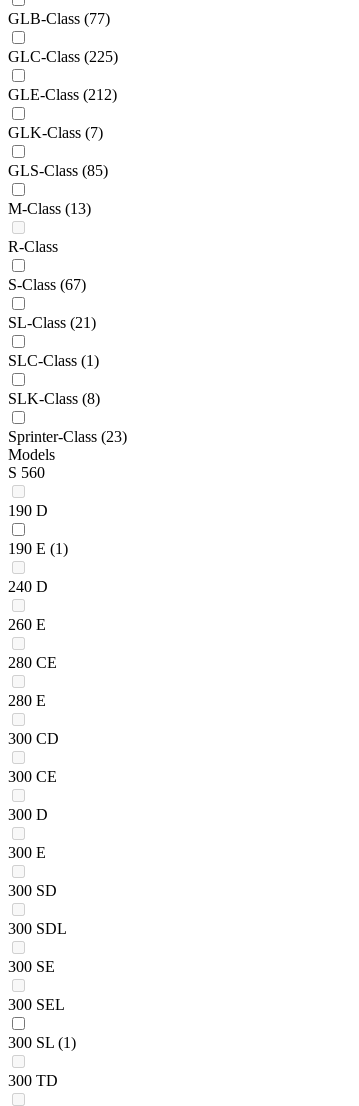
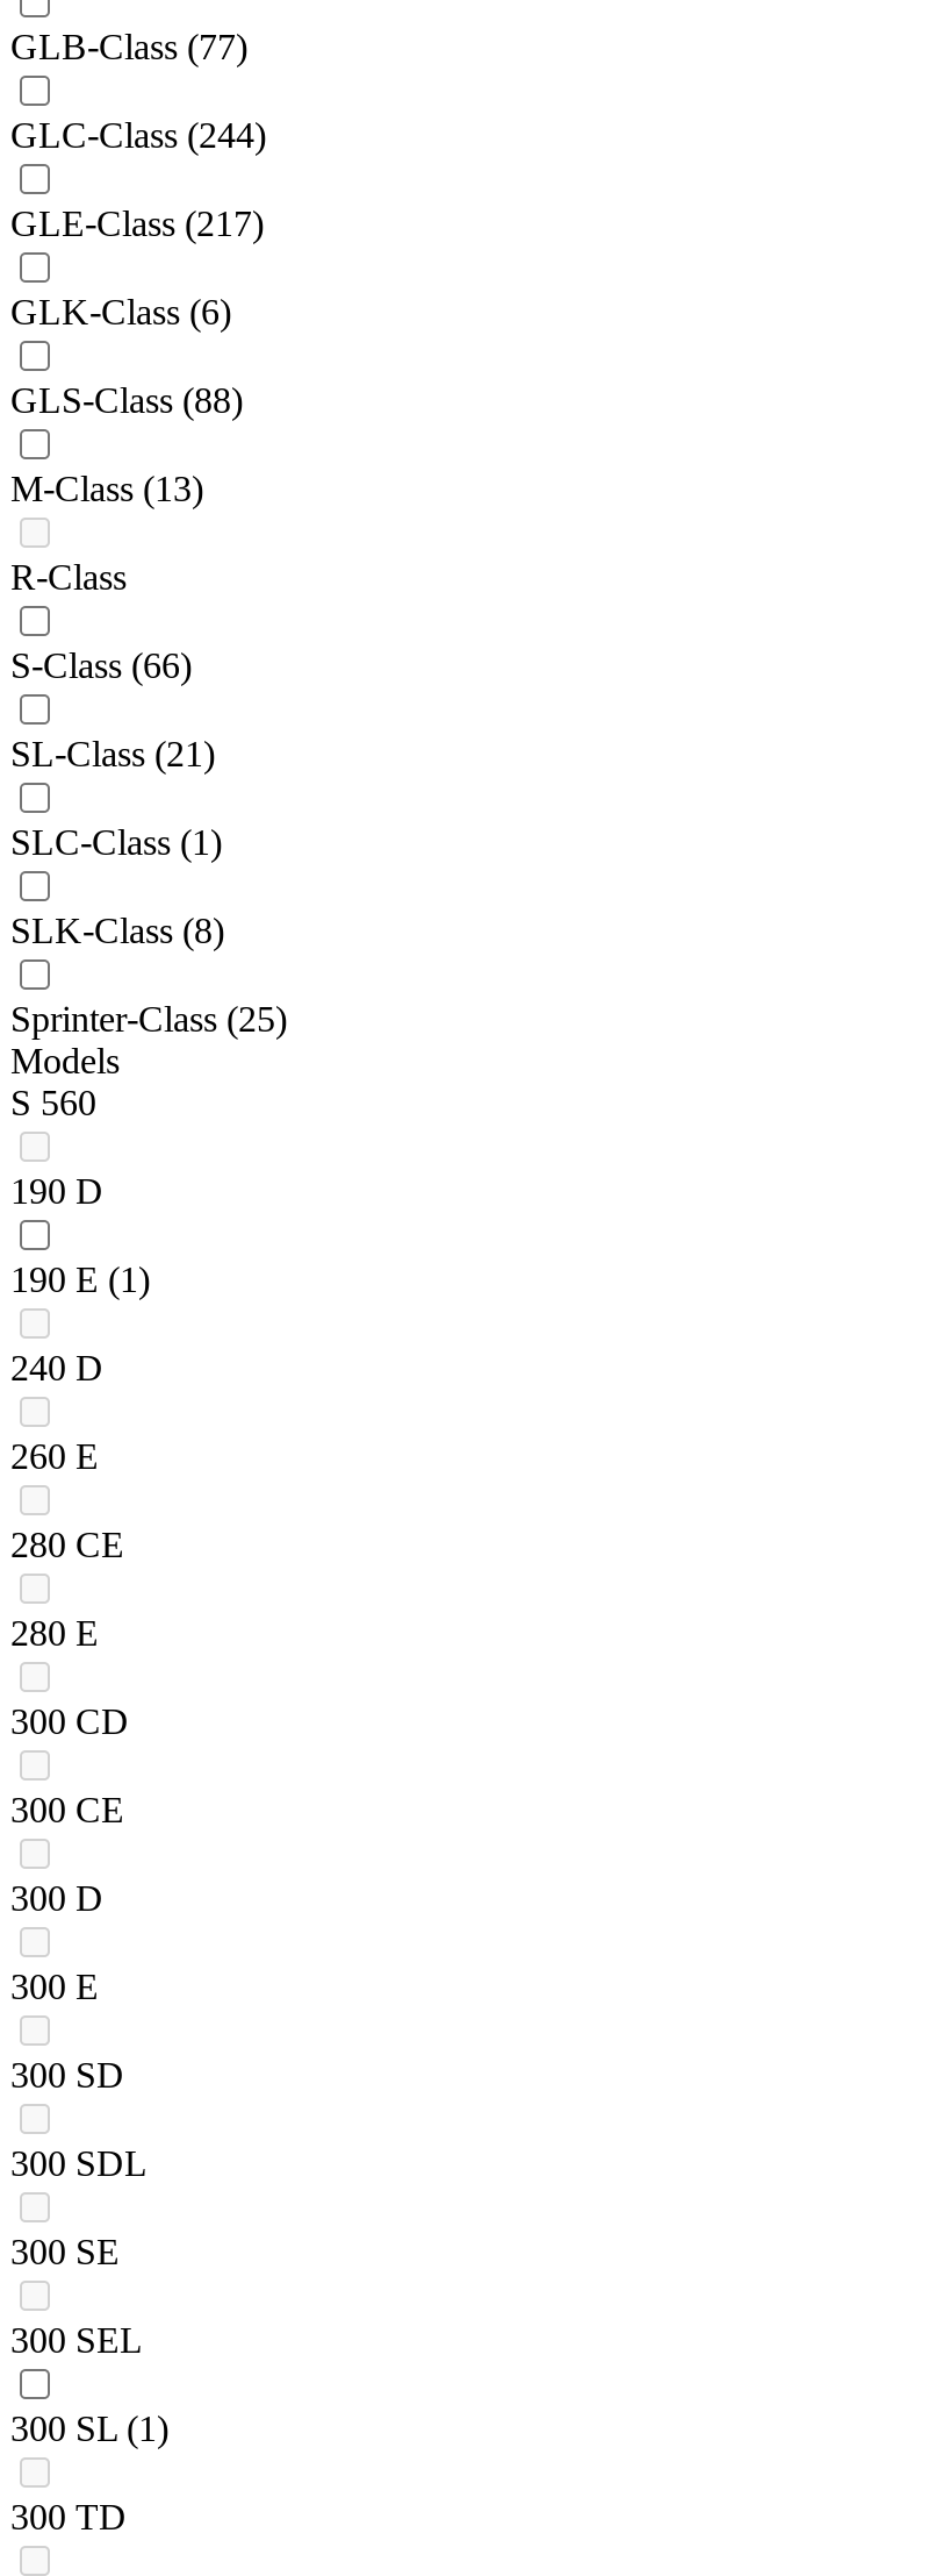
- GLC-Class (225)
+ GLC-Class (244)

- GLE-Class (212)
+ GLE-Class (217)

- GLK-Class (7)
+ GLK-Class (6)

- GLS-Class (85)
+ GLS-Class (88)

- S-Class (67)
+ S-Class (66)

- Sprinter-Class (23)
+ Sprinter-Class (25)
